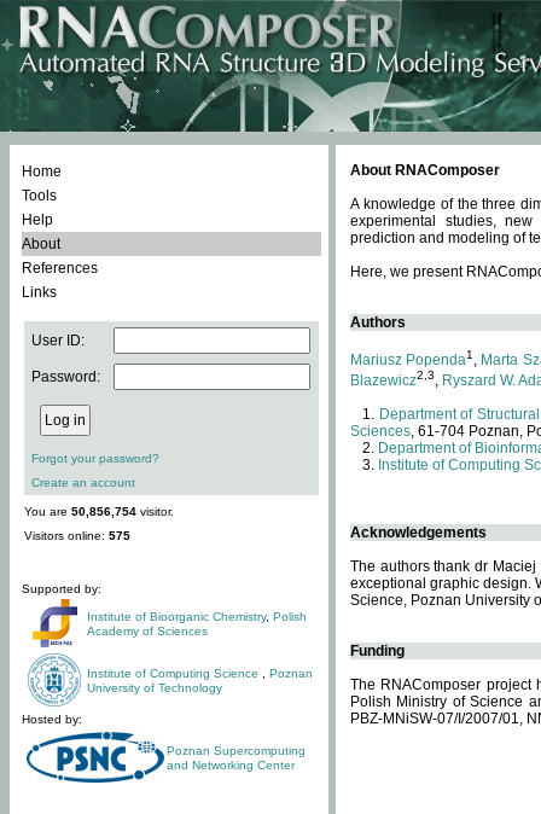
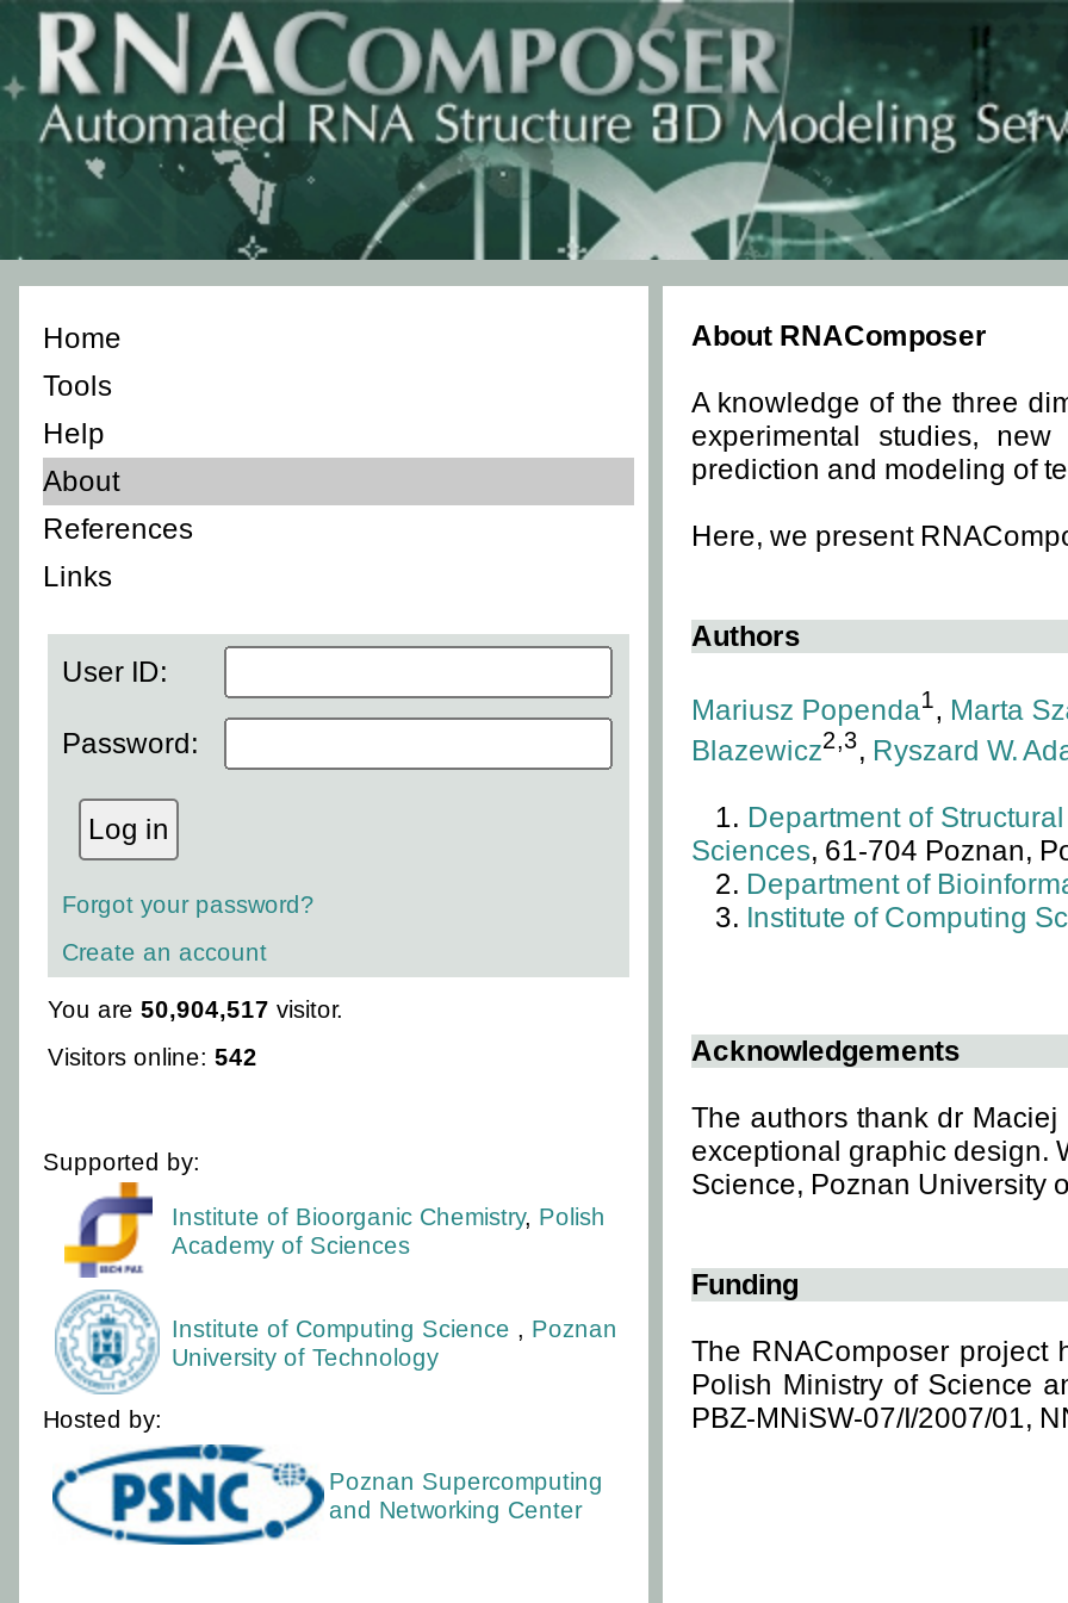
- You are 50,856,754 visitor.
+ You are 50,904,517 visitor.

- Visitors online: 575
+ Visitors online: 542
